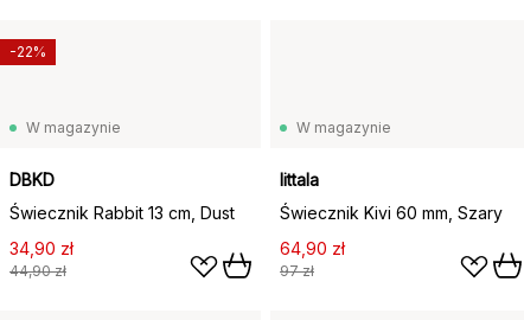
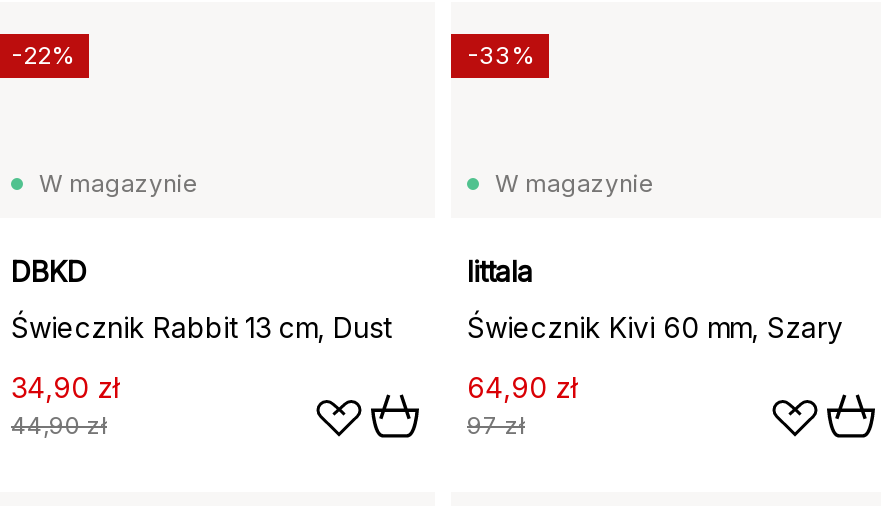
+ -33%
